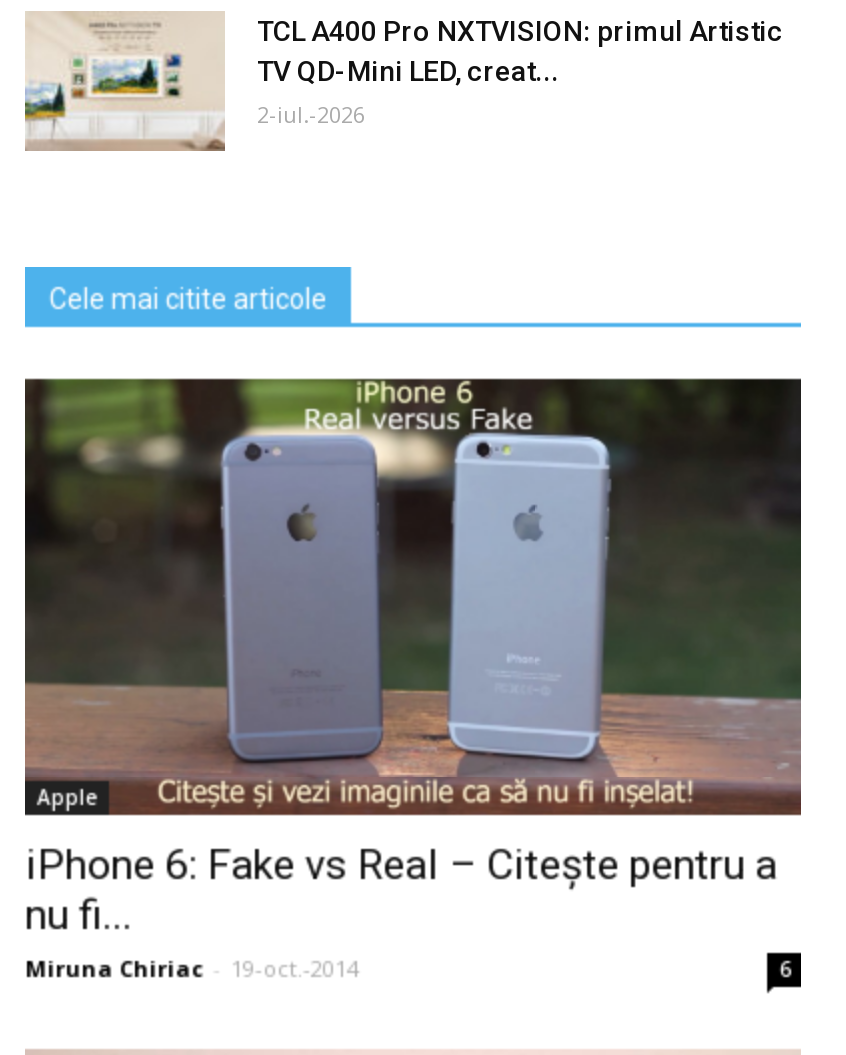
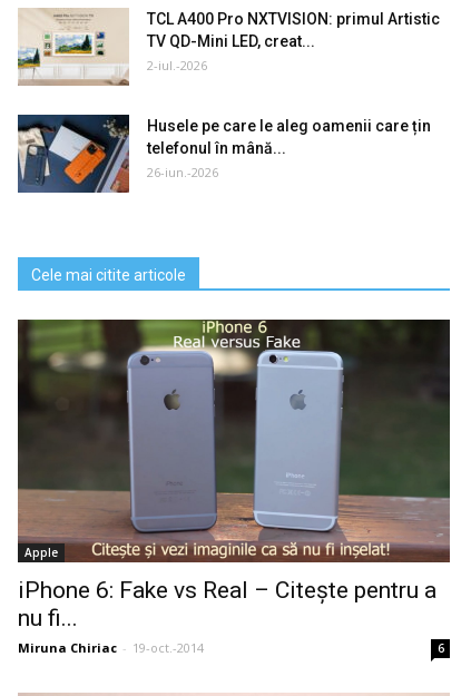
+ [image]
+ Husele pe care le aleg oamenii care țin
+ telefonul în mână...
+ 26-iun.-2026
